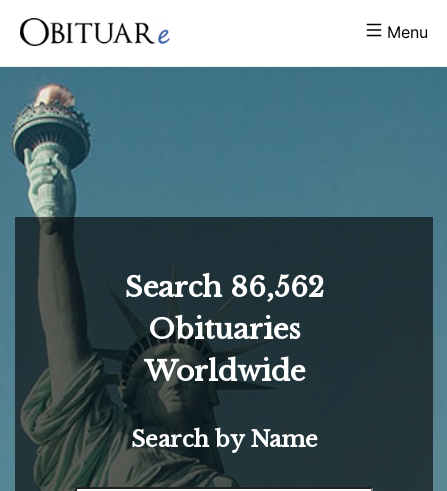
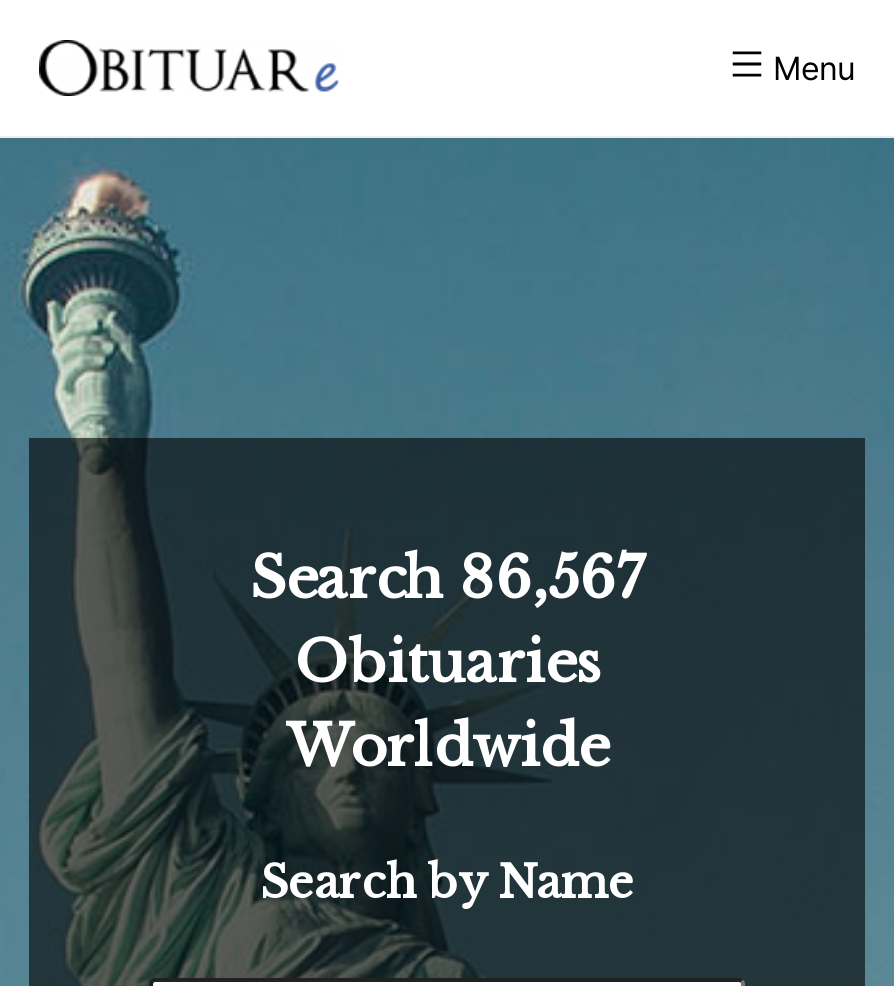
- Search 86,562
+ Search 86,567
